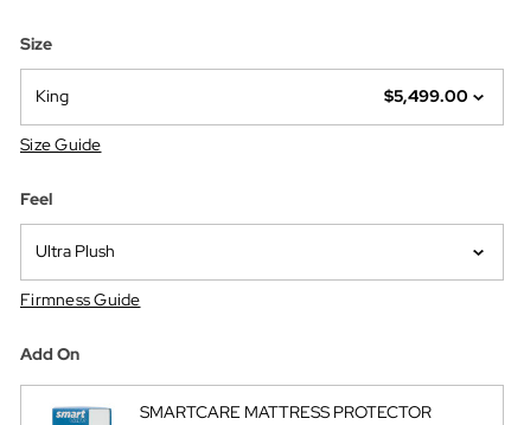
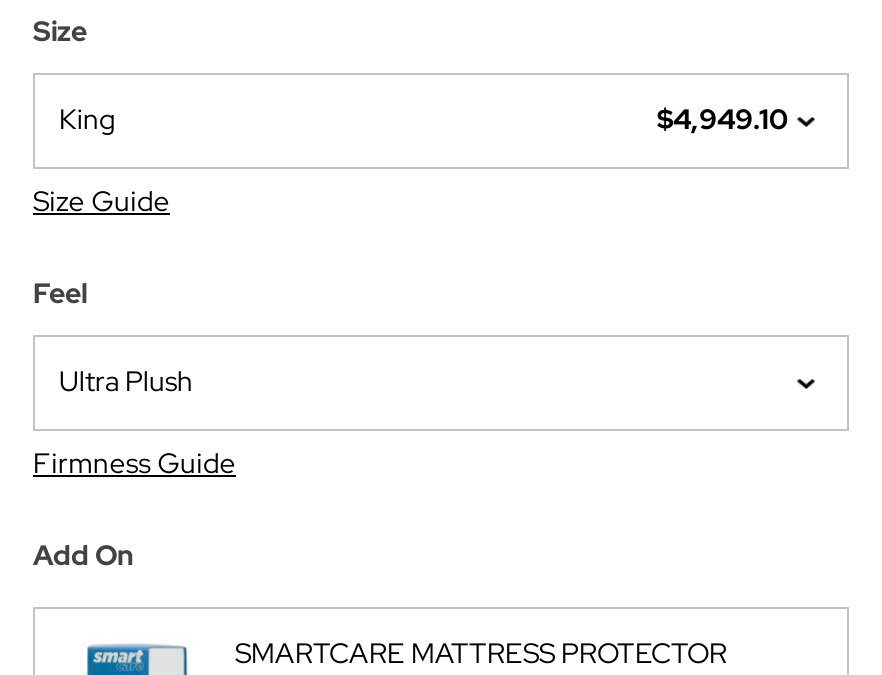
- $5,499.00
+ $4,949.10
